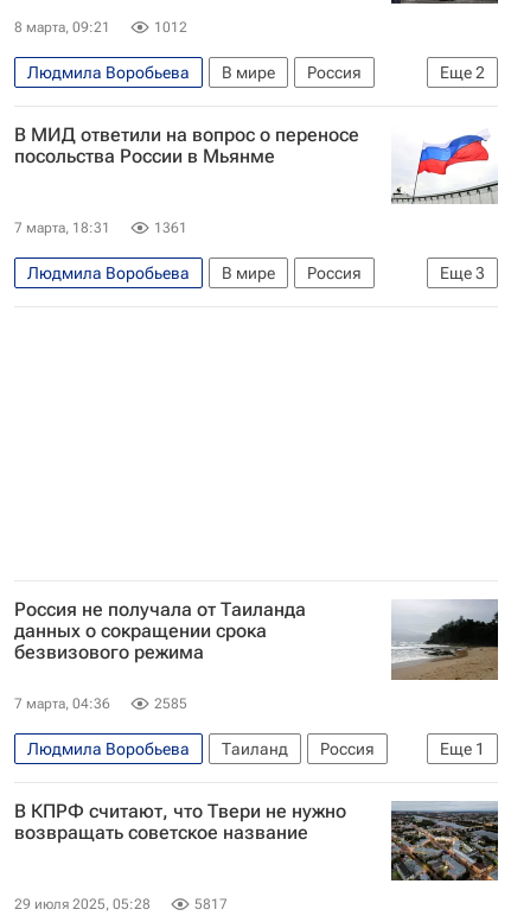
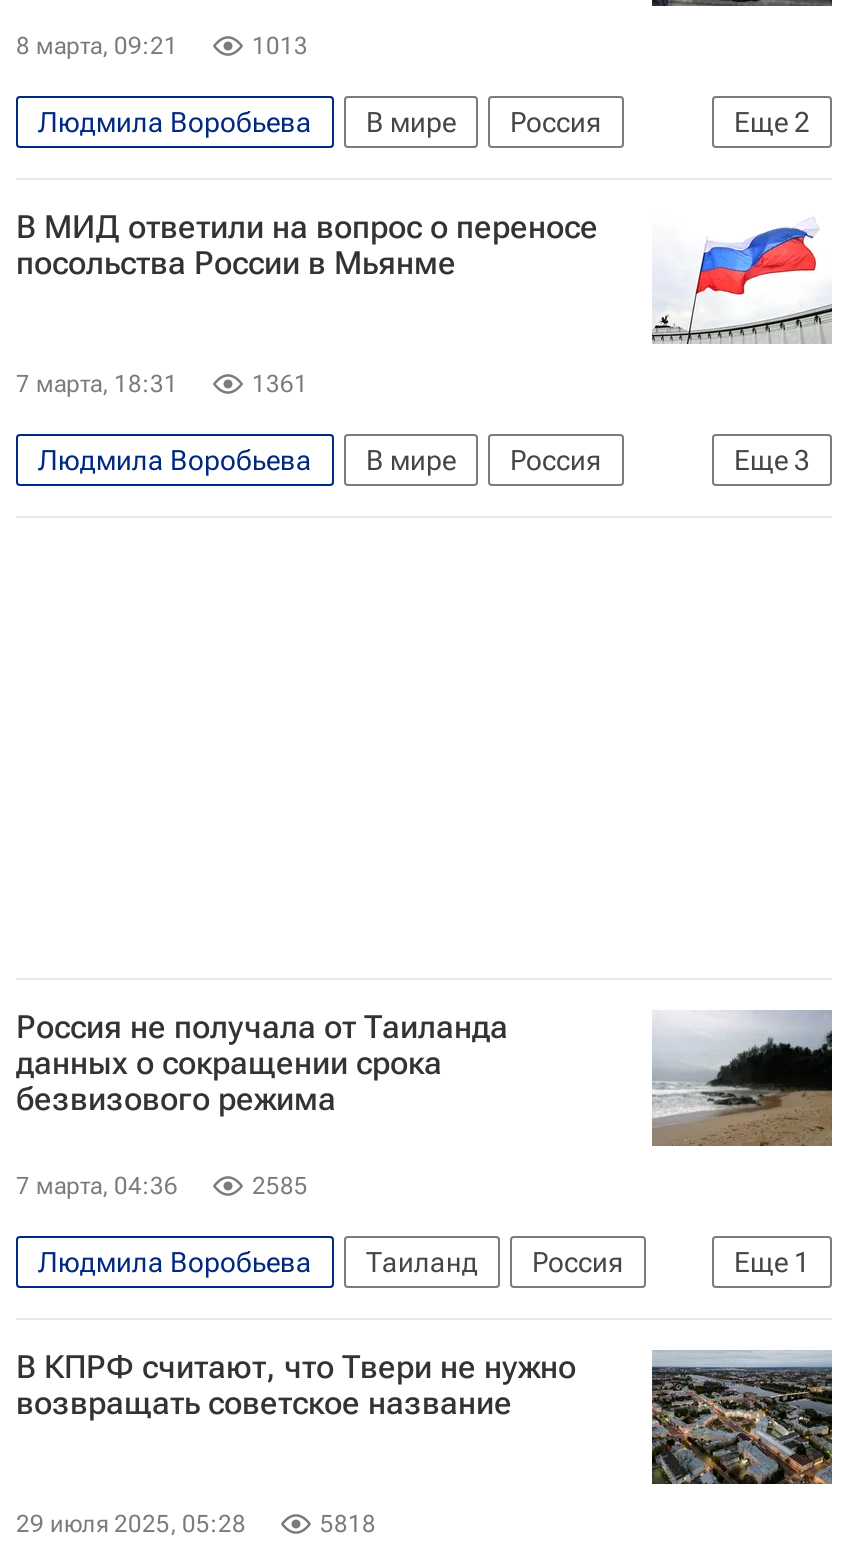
- 1012
+ 1013

- 5817
+ 5818
